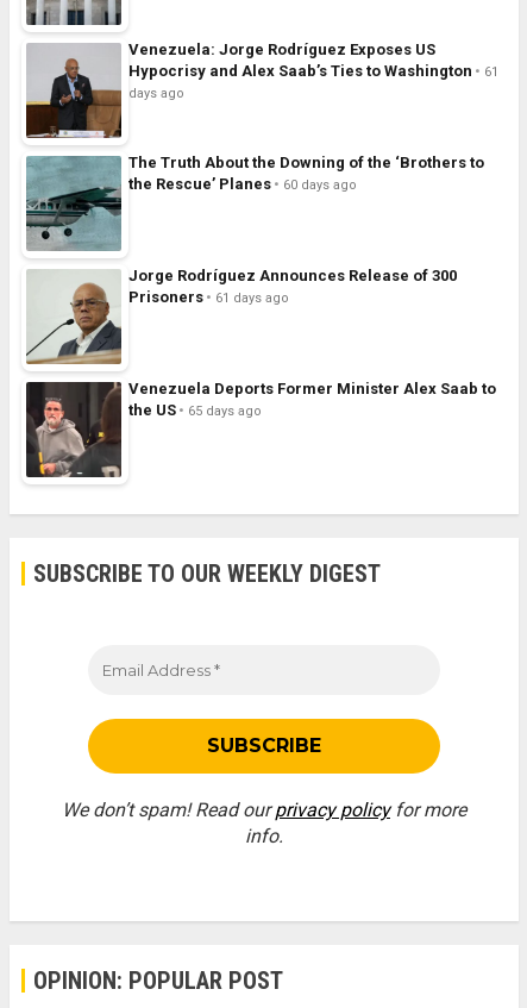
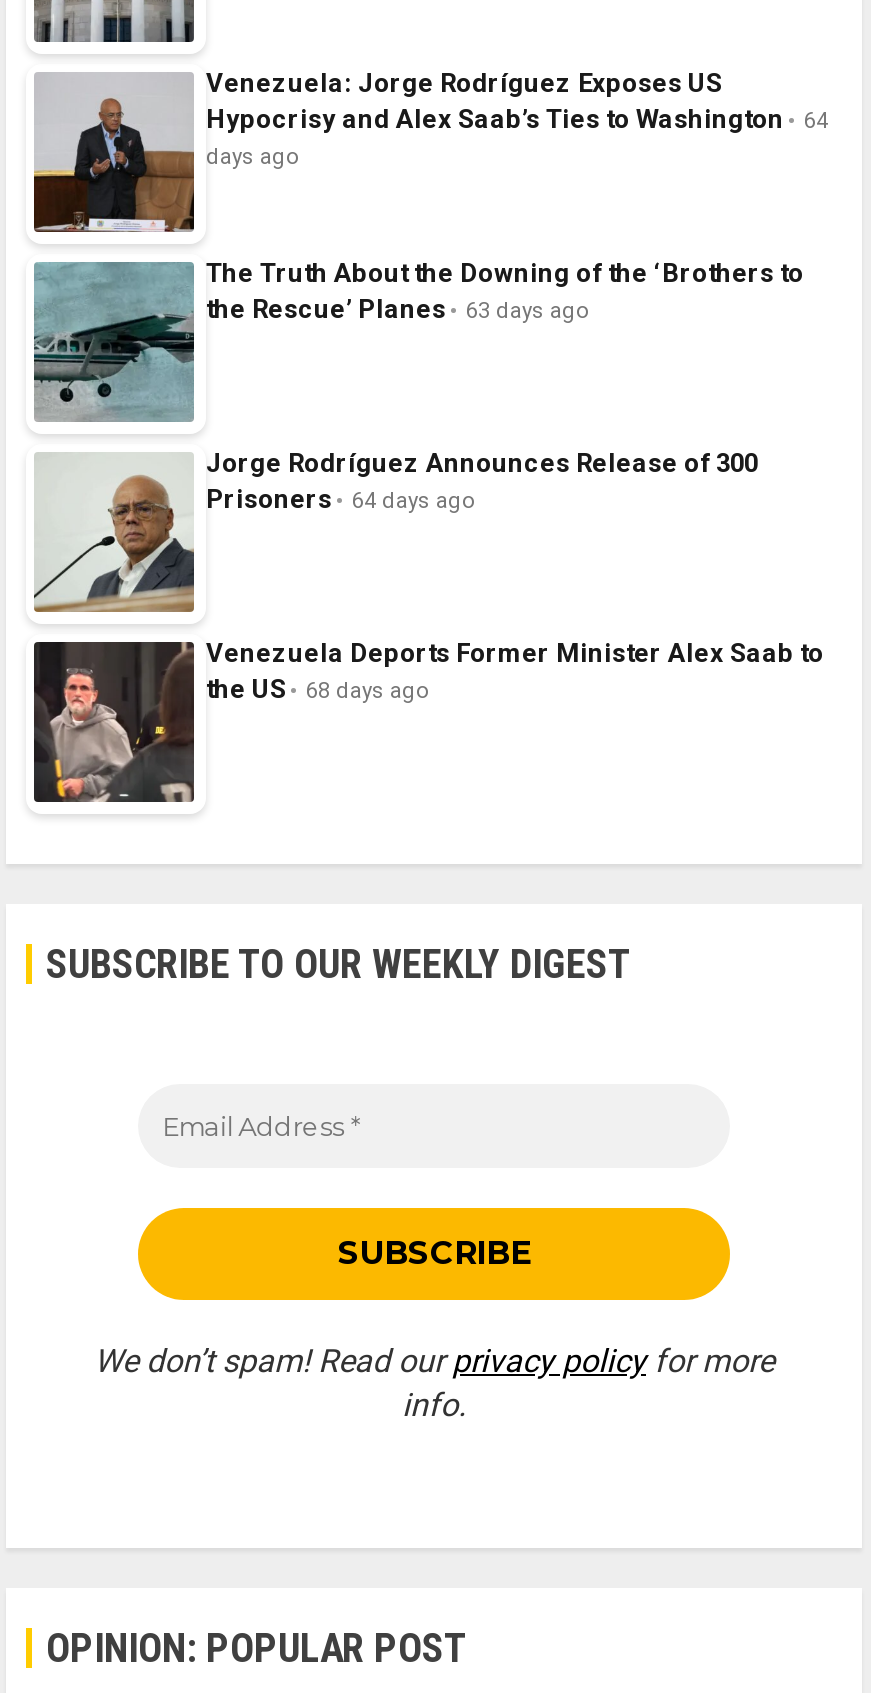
- Hypocrisy and Alex Saab’s Ties to Washington 61
+ Hypocrisy and Alex Saab’s Ties to Washington 64

- the Rescue’ Planes 60 days ago
+ the Rescue’ Planes 63 days ago

- Prisoners 61 days ago
+ Prisoners 64 days ago

- the US 65 days ago
+ the US 68 days ago
